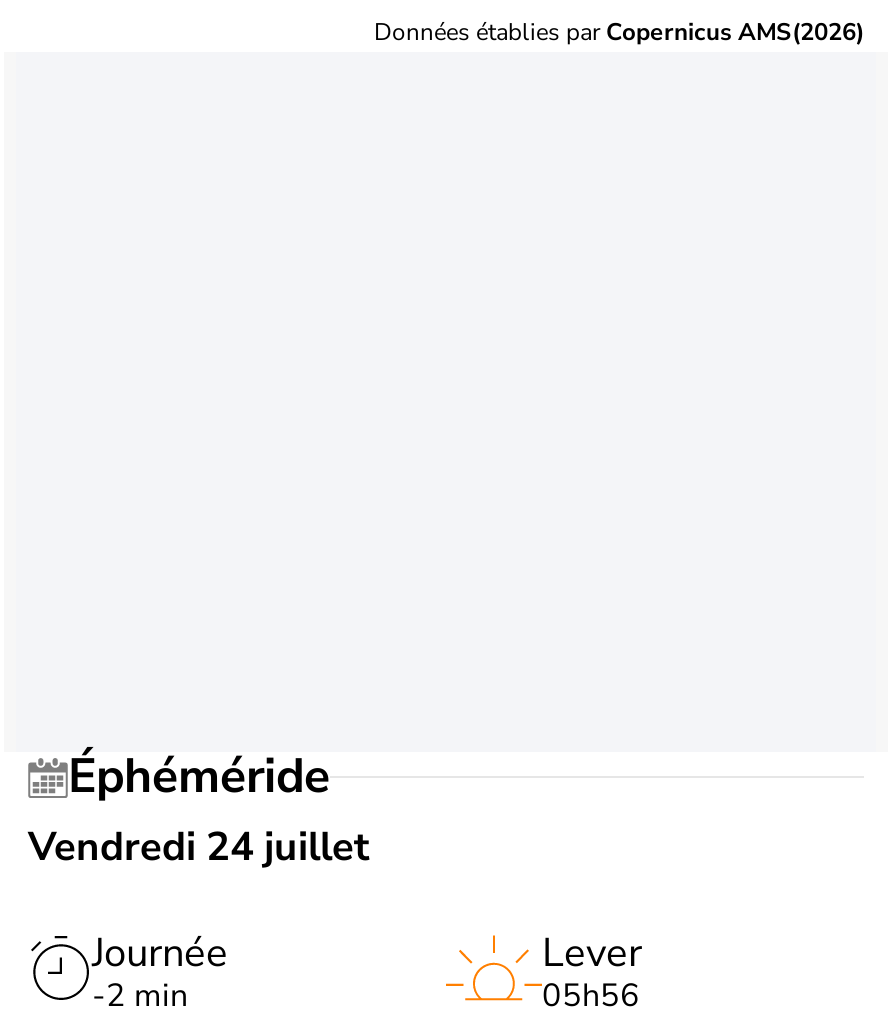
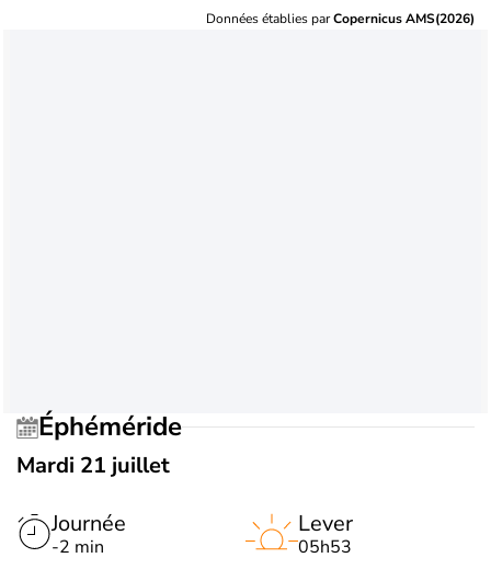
- Vendredi 24 juillet
+ Mardi 21 juillet

- 05h56
+ 05h53
